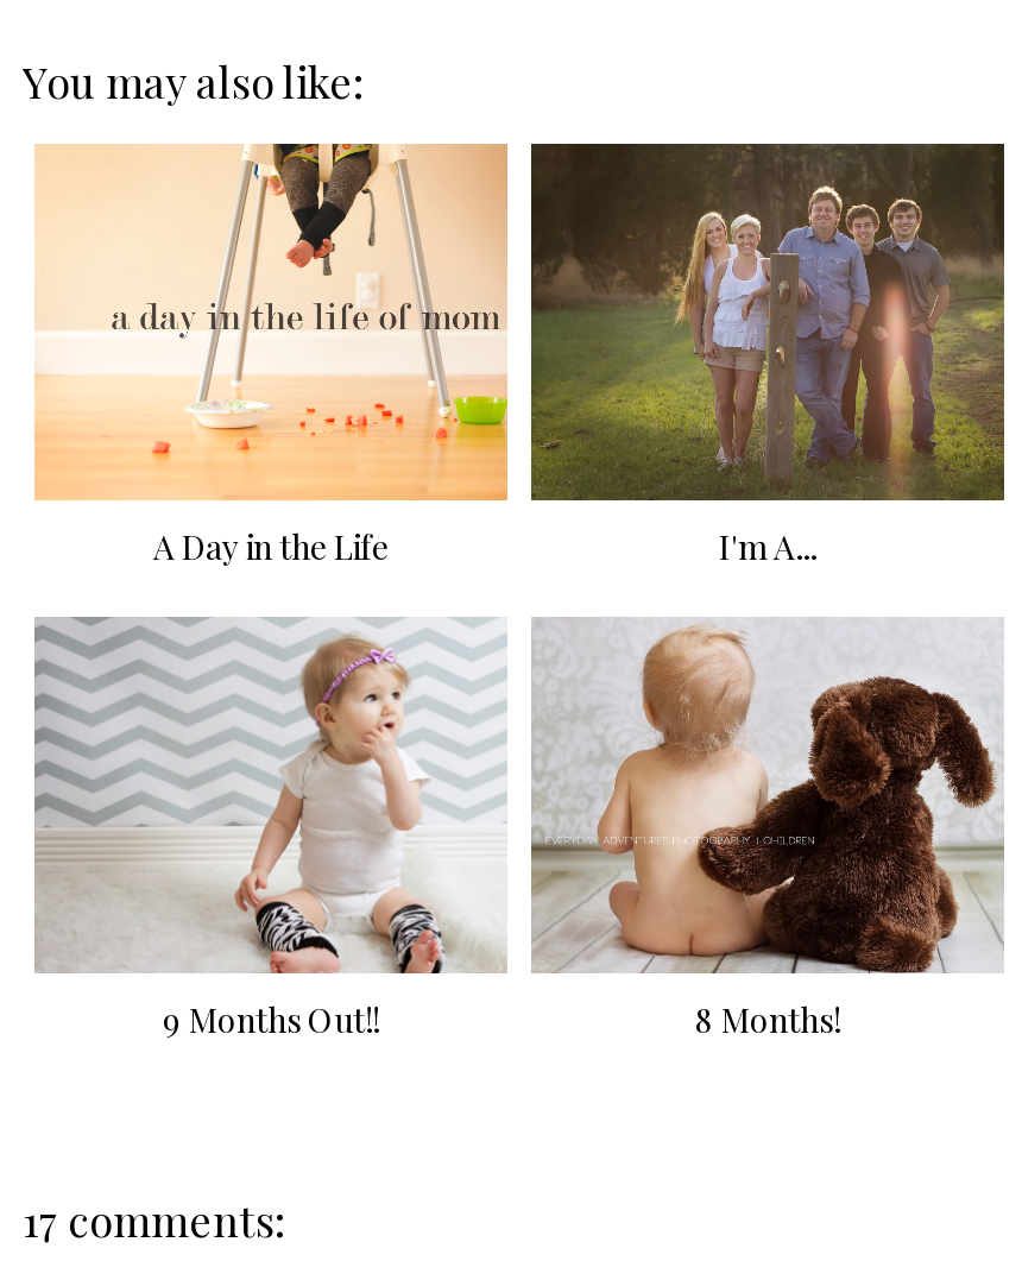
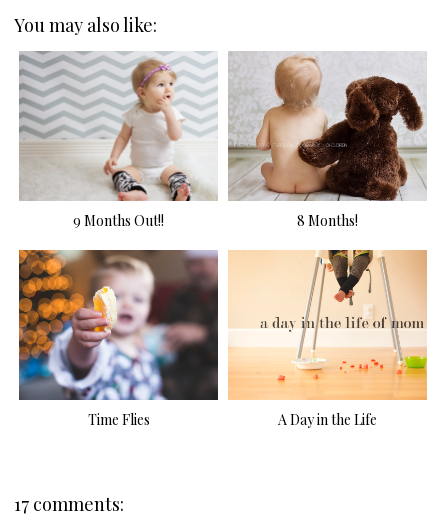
moved down: [image] | A Day in the Life

- [image]
- I'm A...

moved up: [image] | 9 Months Out!! | 8 Months!

+ [image]
+ Time Flies
